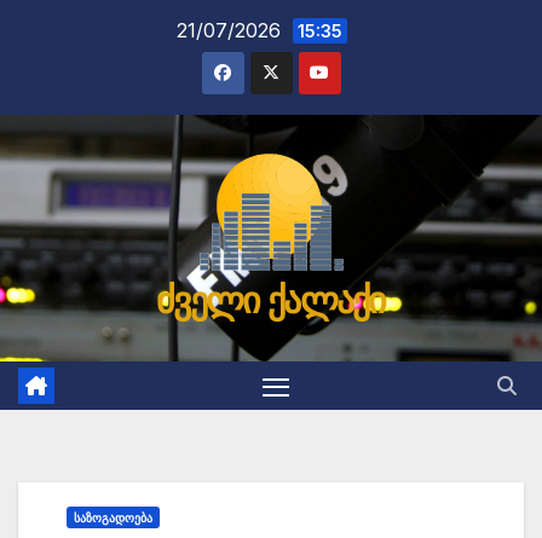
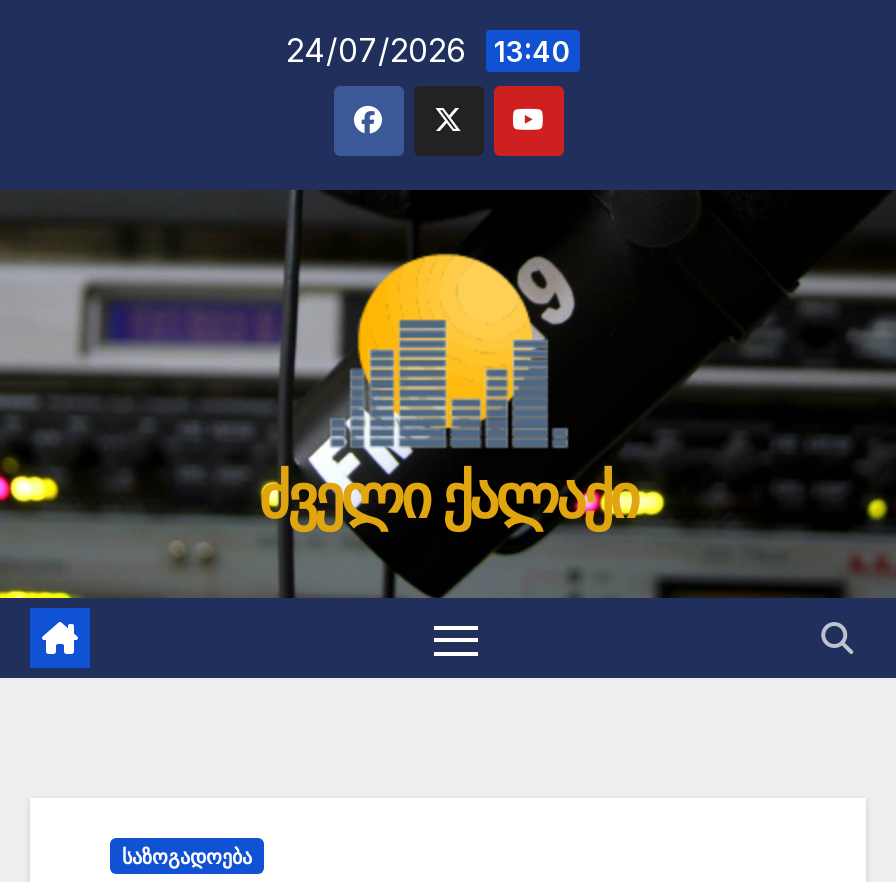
- 21/07/2026 15:35
+ 24/07/2026 13:40
